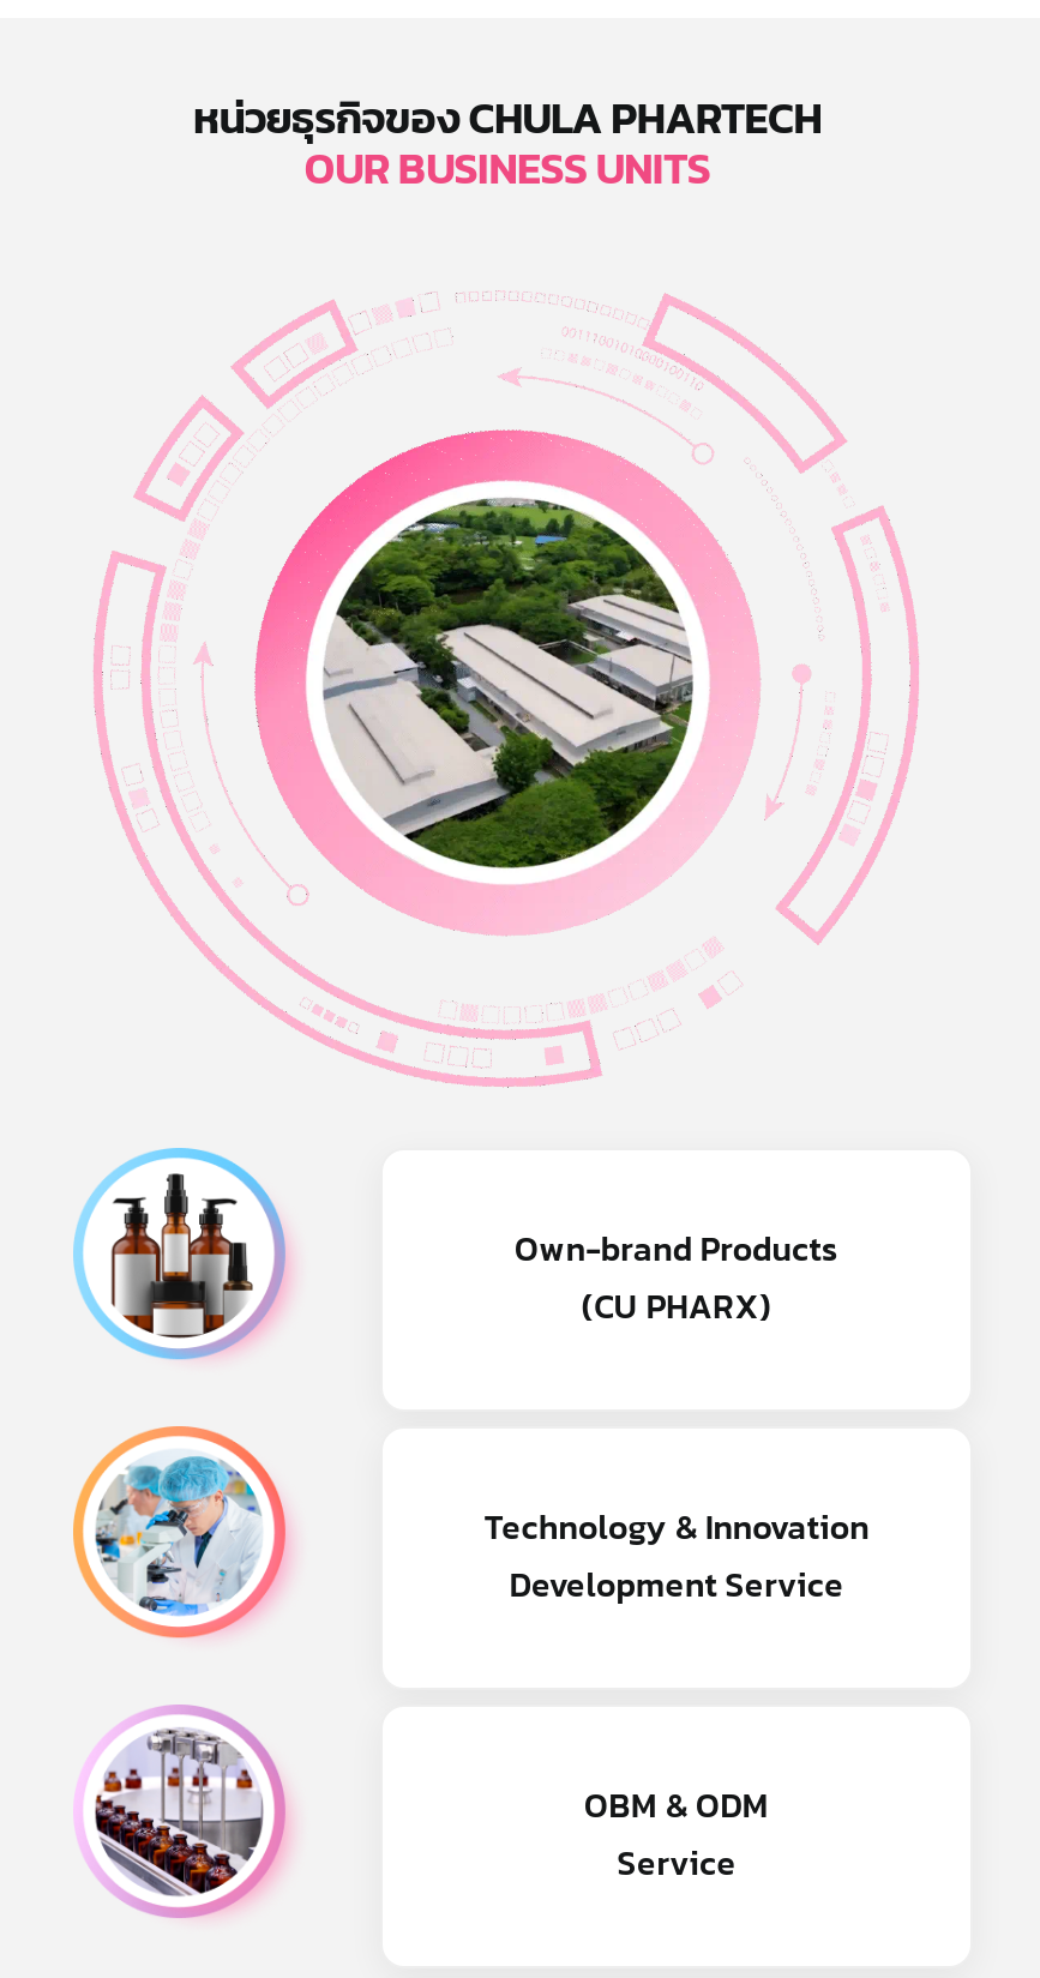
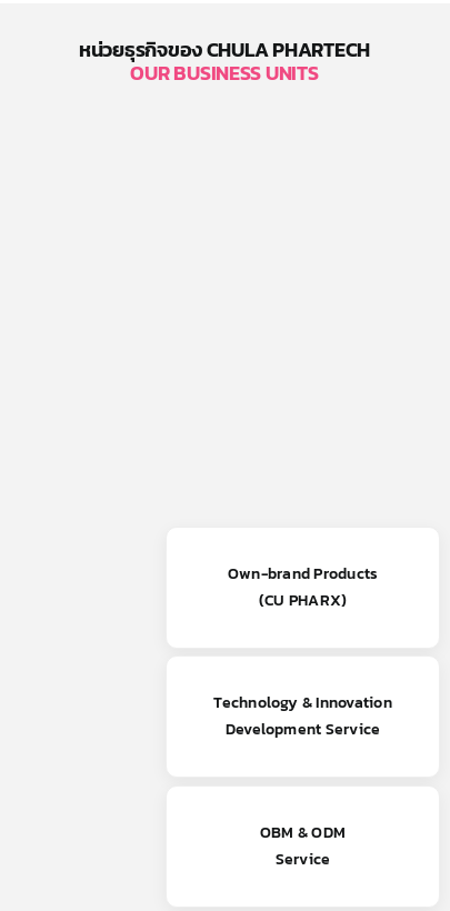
- [image]

- [image]

- [image]

- [image]
